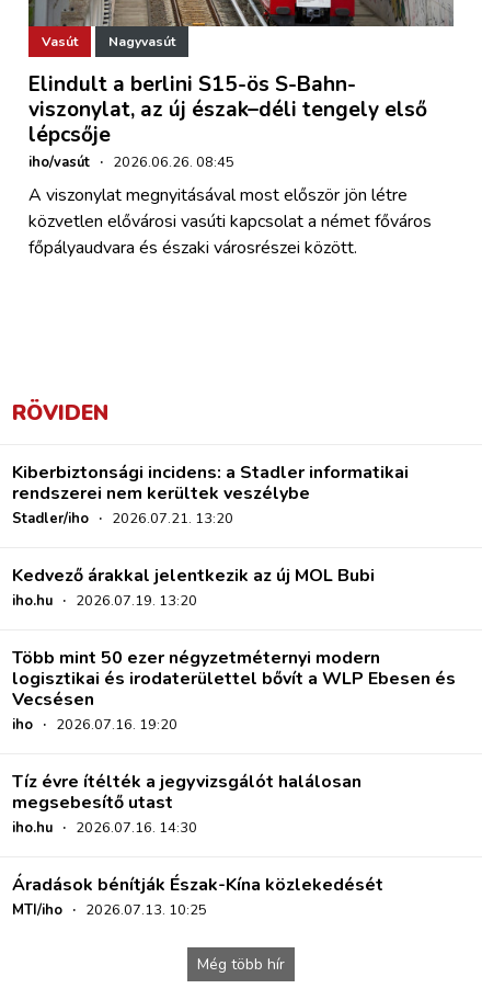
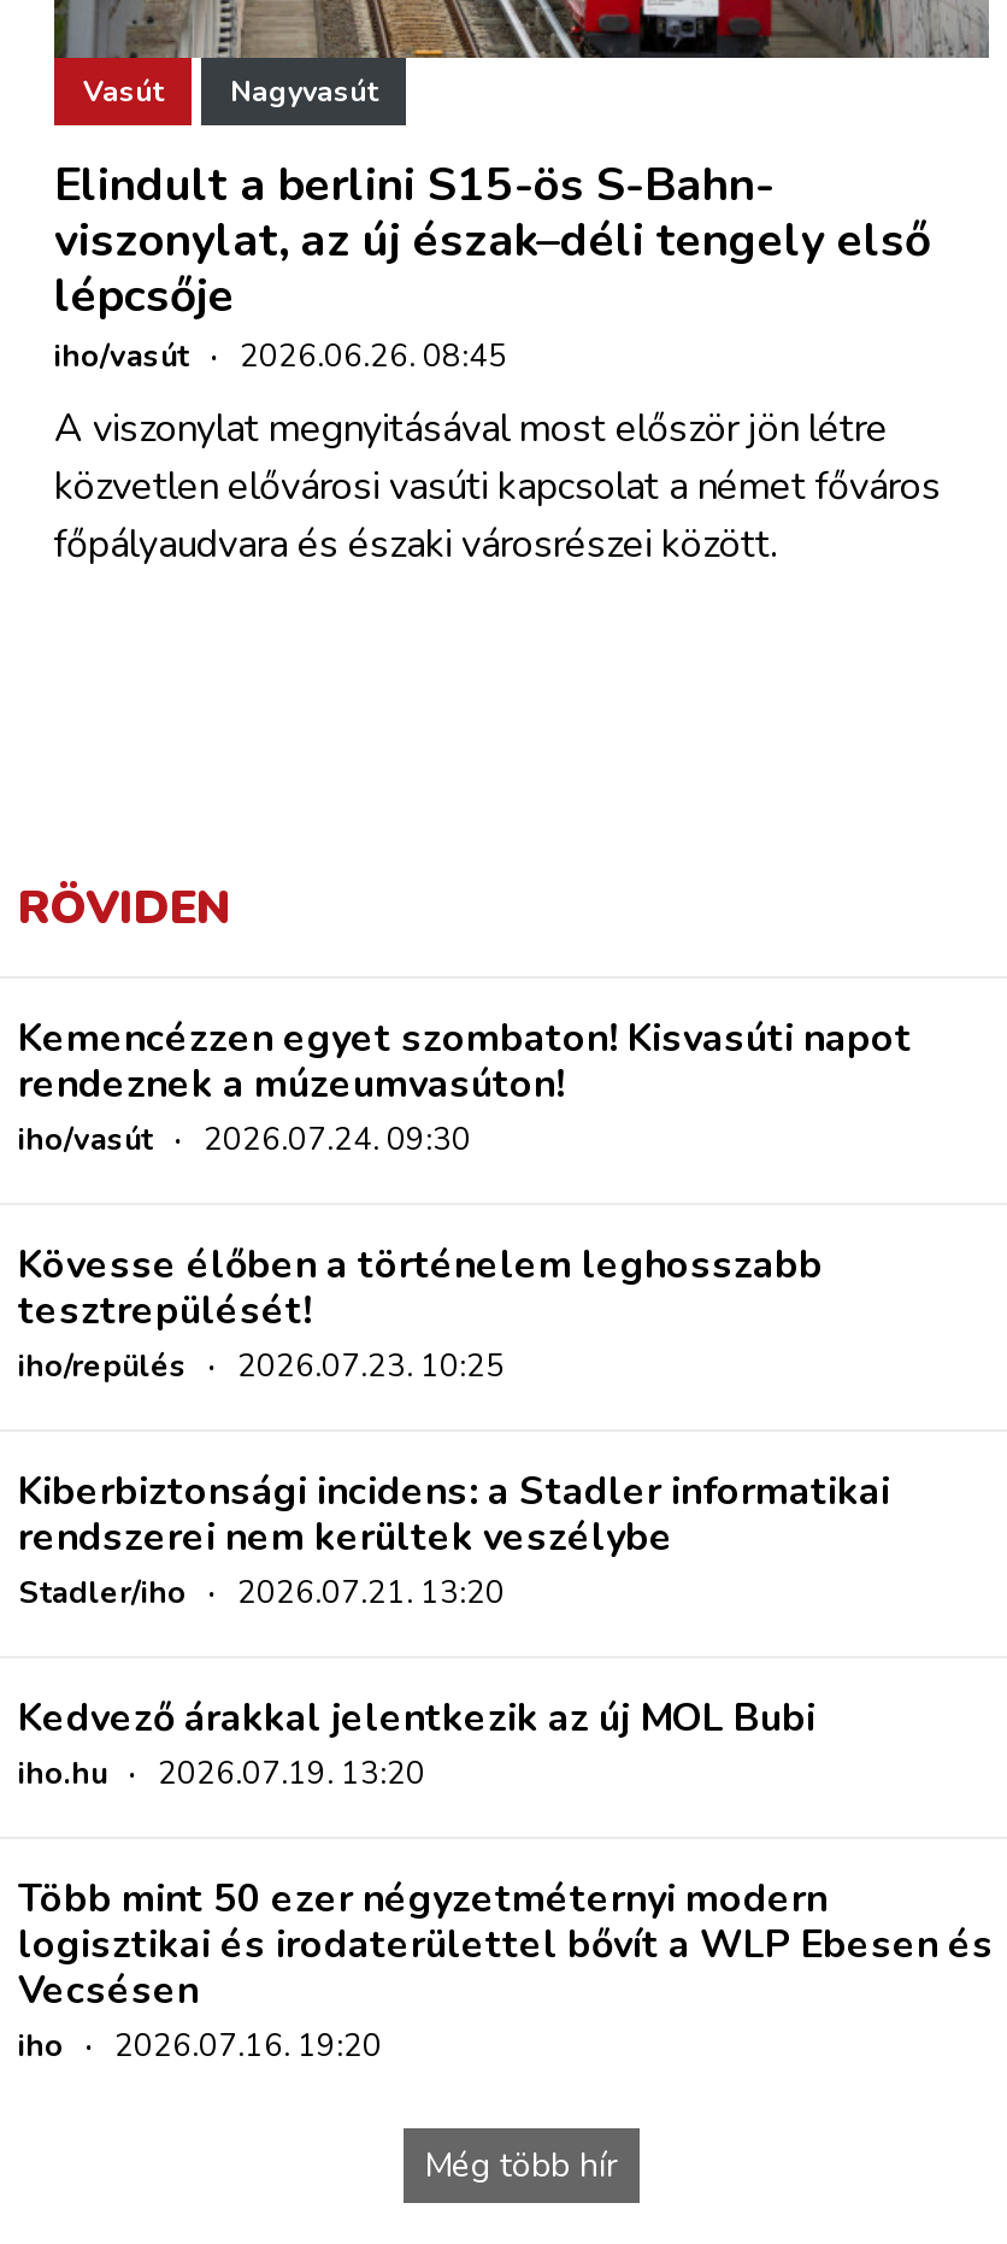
+ Kemencézzen egyet szombaton! Kisvasúti napot
+ rendeznek a múzeumvasúton!
+ iho/vasút · 2026.07.24. 09:30
+ Kövesse élőben a történelem leghosszabb
+ tesztrepülését!
+ iho/repülés · 2026.07.23. 10:25

moved down: Kiberbiztonsági incidens: a Stadler informatikai | rendszerei nem kerültek veszélybe | Stadler/iho · 2026.07.21. 13:20 | ... | Vecsésen | iho · 2026.07.16. 19:20

- Tíz évre ítélték a jegyvizsgálót halálosan
- megsebesítő utast
- iho.hu · 2026.07.16. 14:30
- Áradások bénítják Észak-Kína közlekedését
- MTI/iho · 2026.07.13. 10:25
